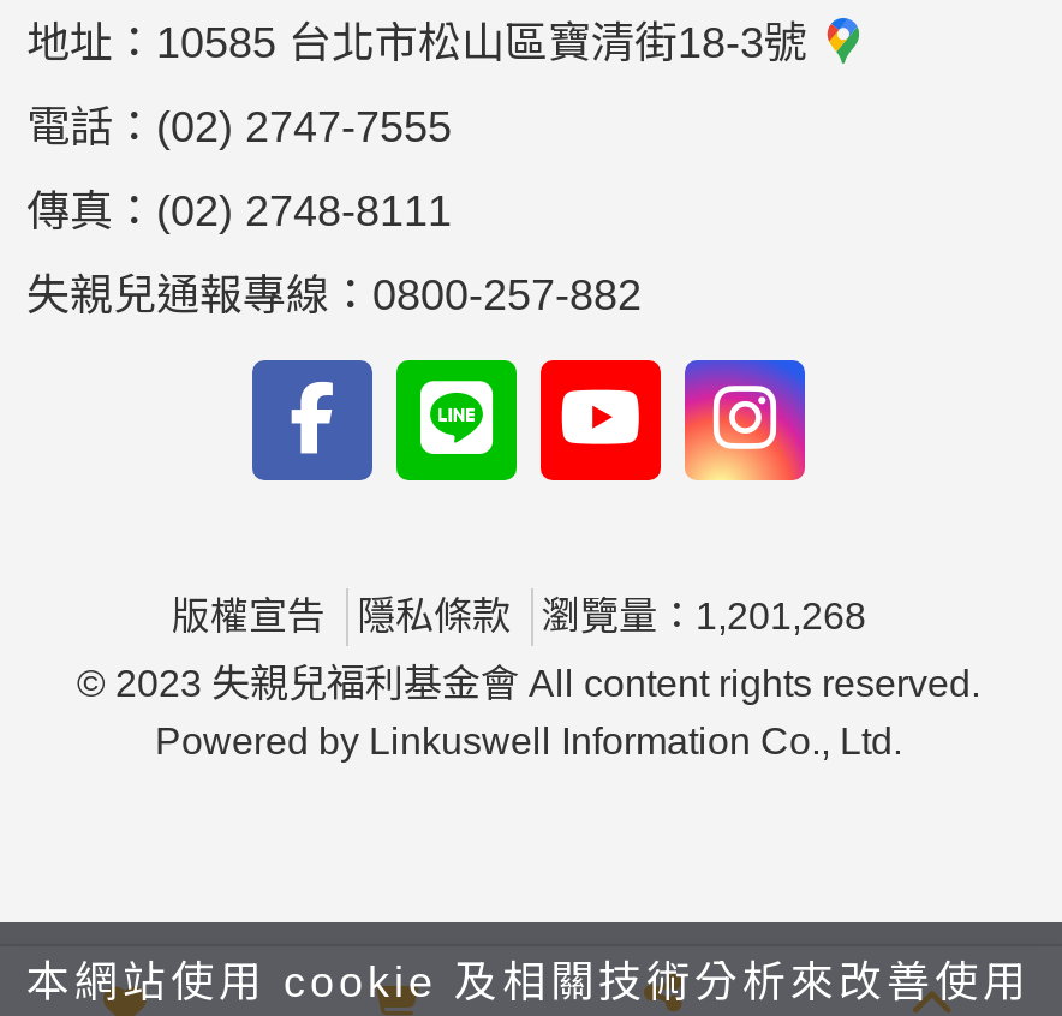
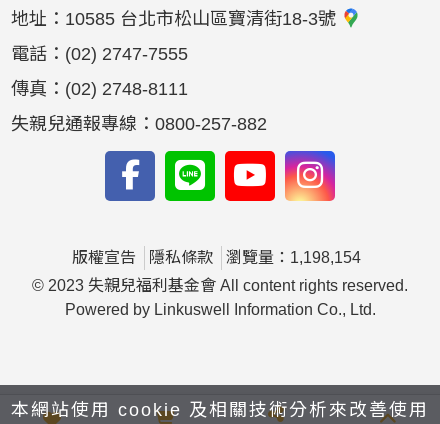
- 版權宣告 隱私條款 瀏覽量：1,201,268
+ 版權宣告 隱私條款 瀏覽量：1,198,154
